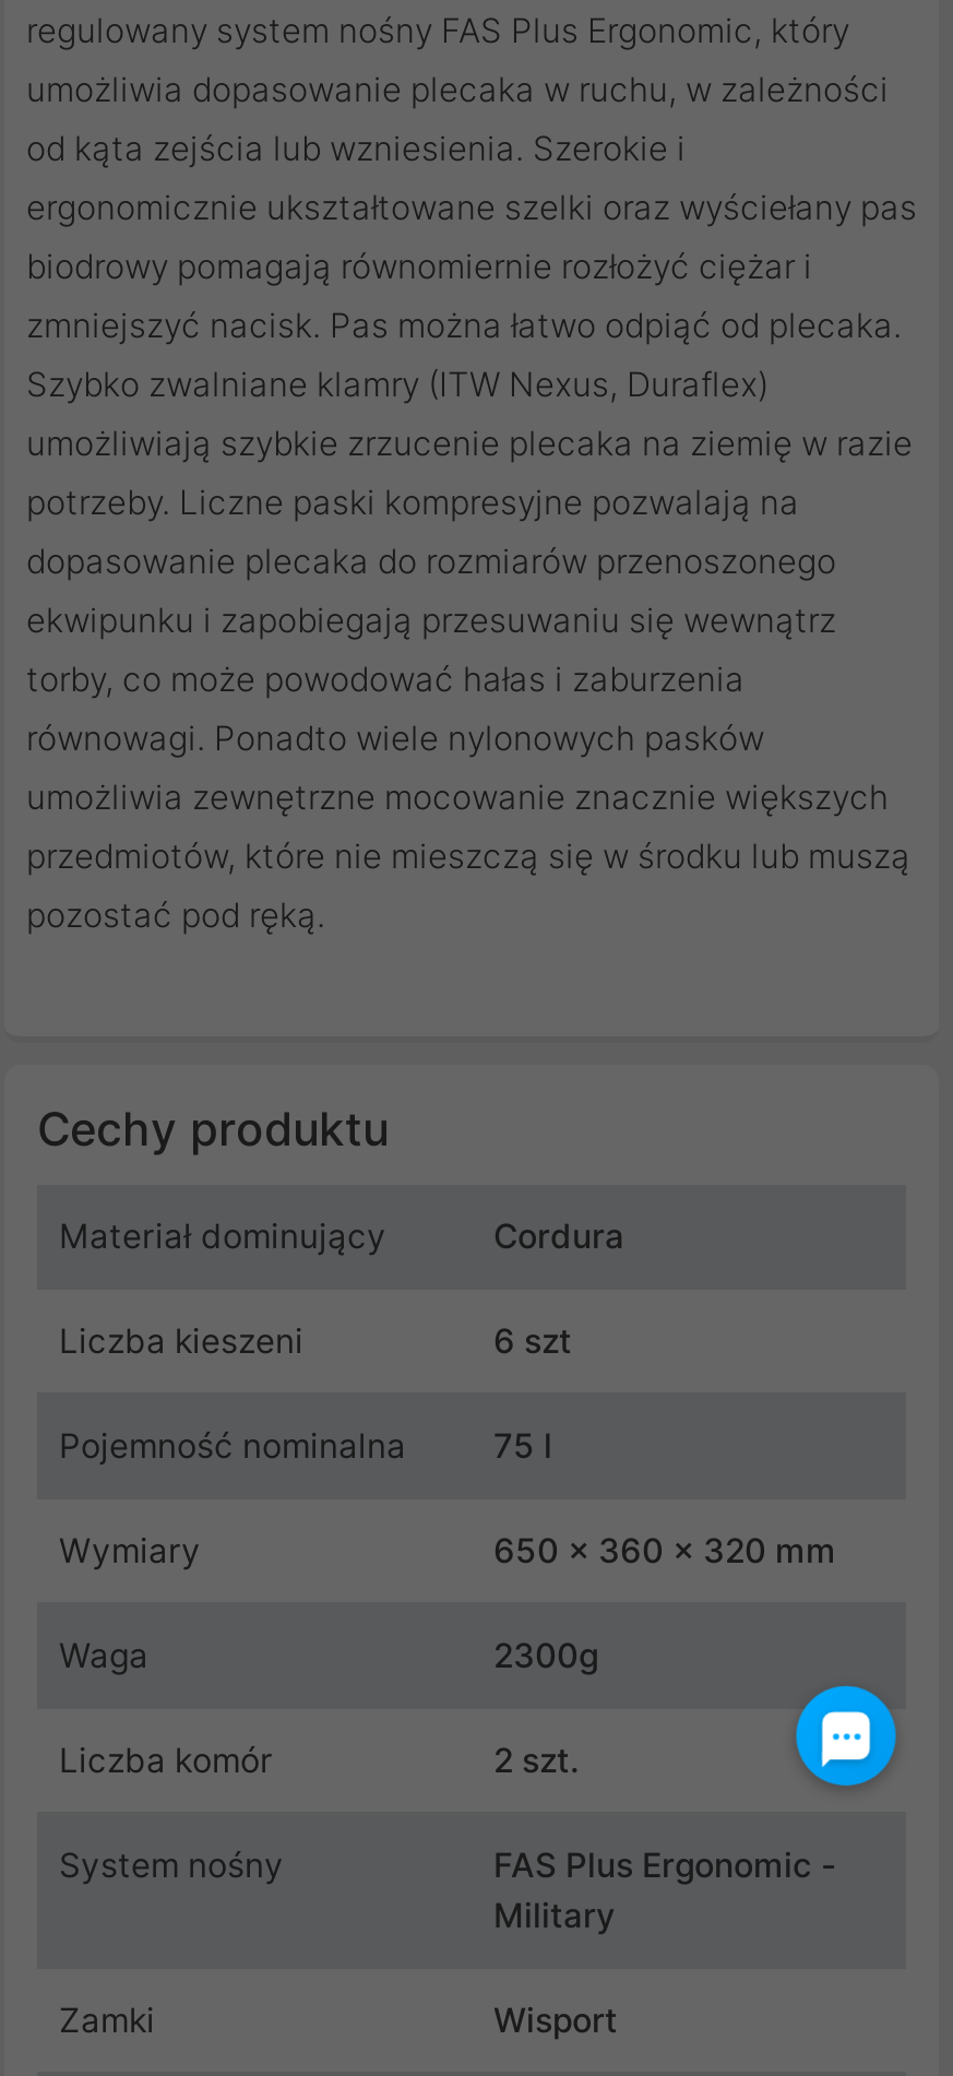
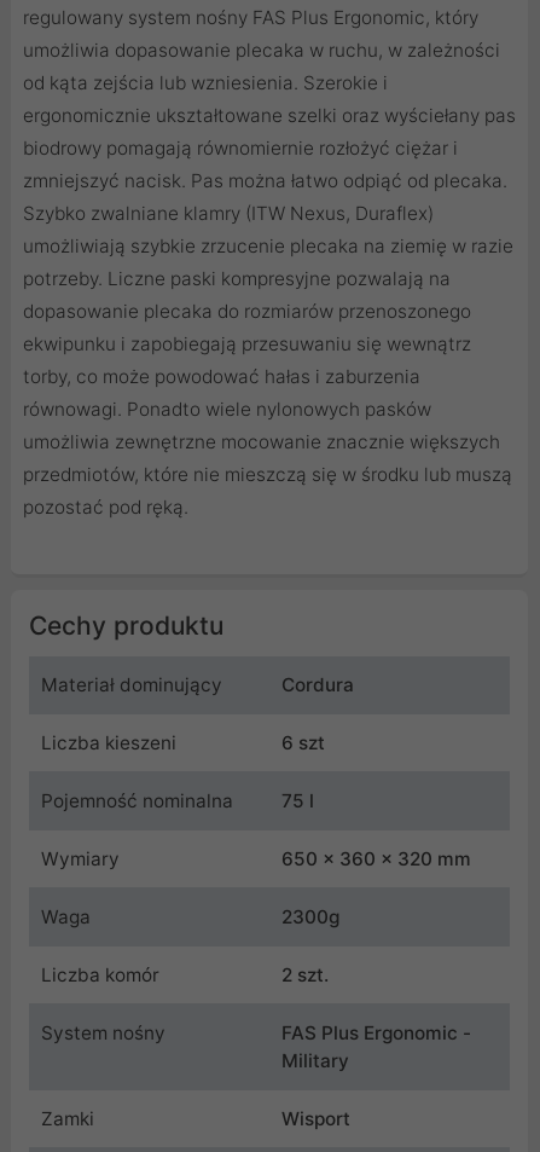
- [image]
